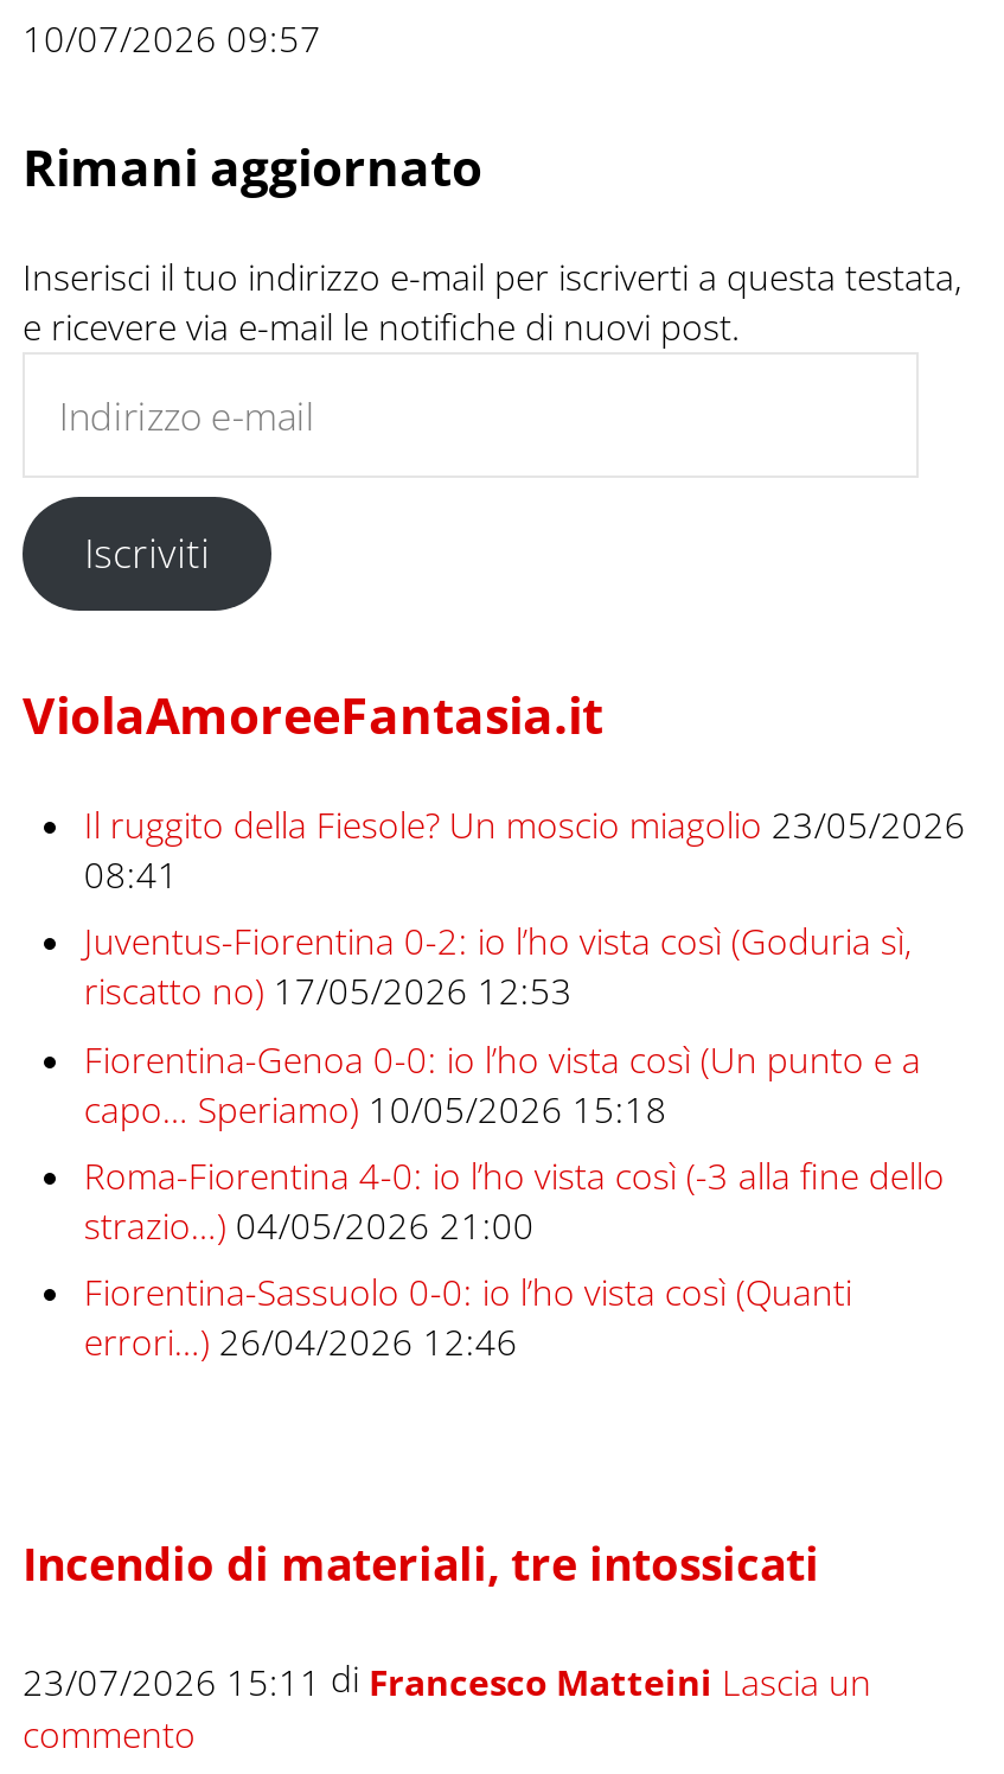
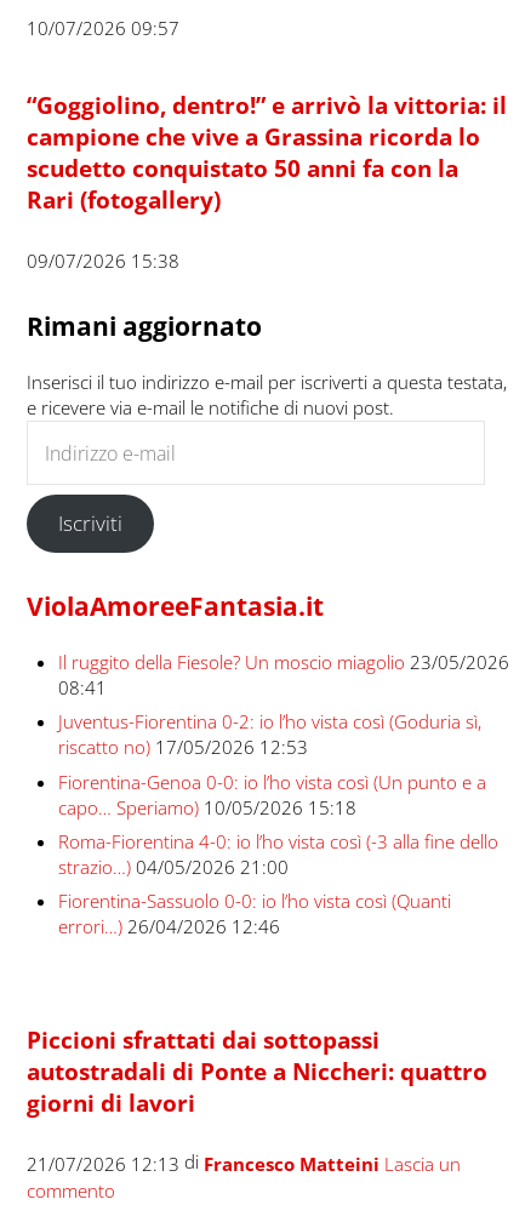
+ “Goggiolino, dentro!” e arrivò la vittoria: il
+ campione che vive a Grassina ricorda lo
+ scudetto conquistato 50 anni fa con la
+ Rari (fotogallery)
+ 09/07/2026 15:38

- Incendio di materiali, tre intossicati
+ Piccioni sfrattati dai sottopassi
+ autostradali di Ponte a Niccheri: quattro
+ giorni di lavori

- 23/07/2026 15:11 di Francesco Matteini Lascia un
+ 21/07/2026 12:13 di Francesco Matteini Lascia un
